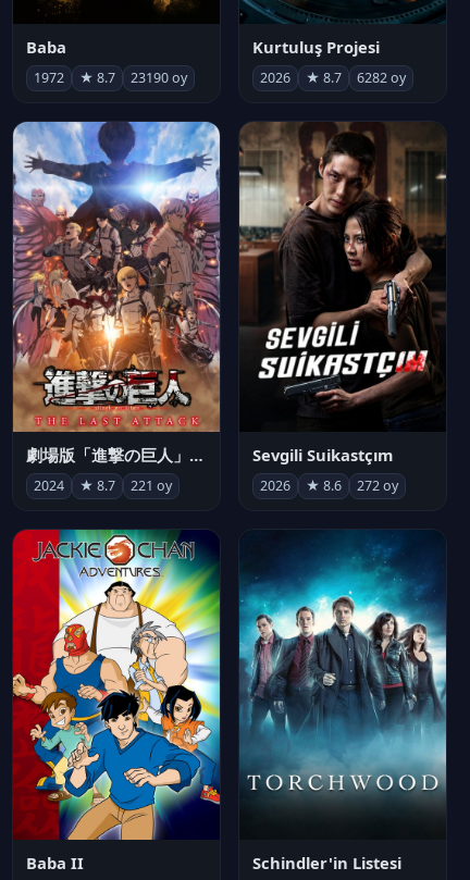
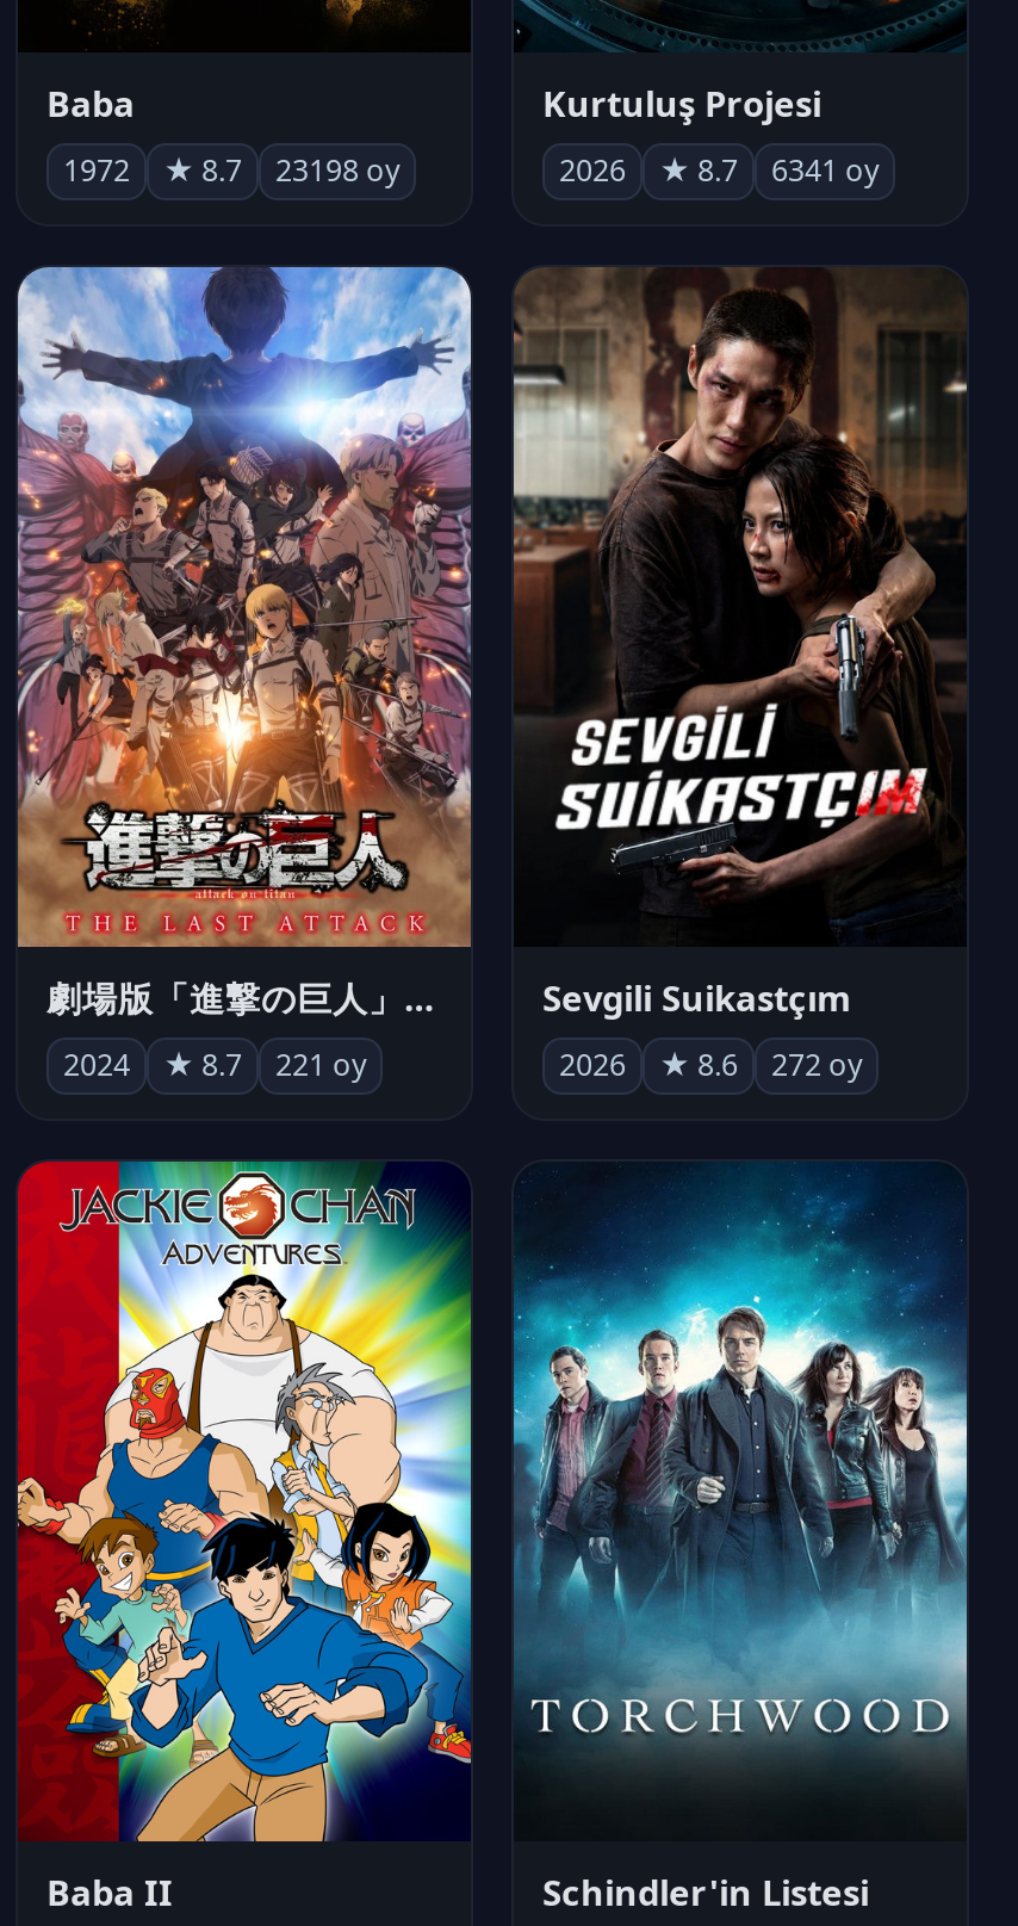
- 23190 oy
+ 23198 oy

- 6282 oy
+ 6341 oy
